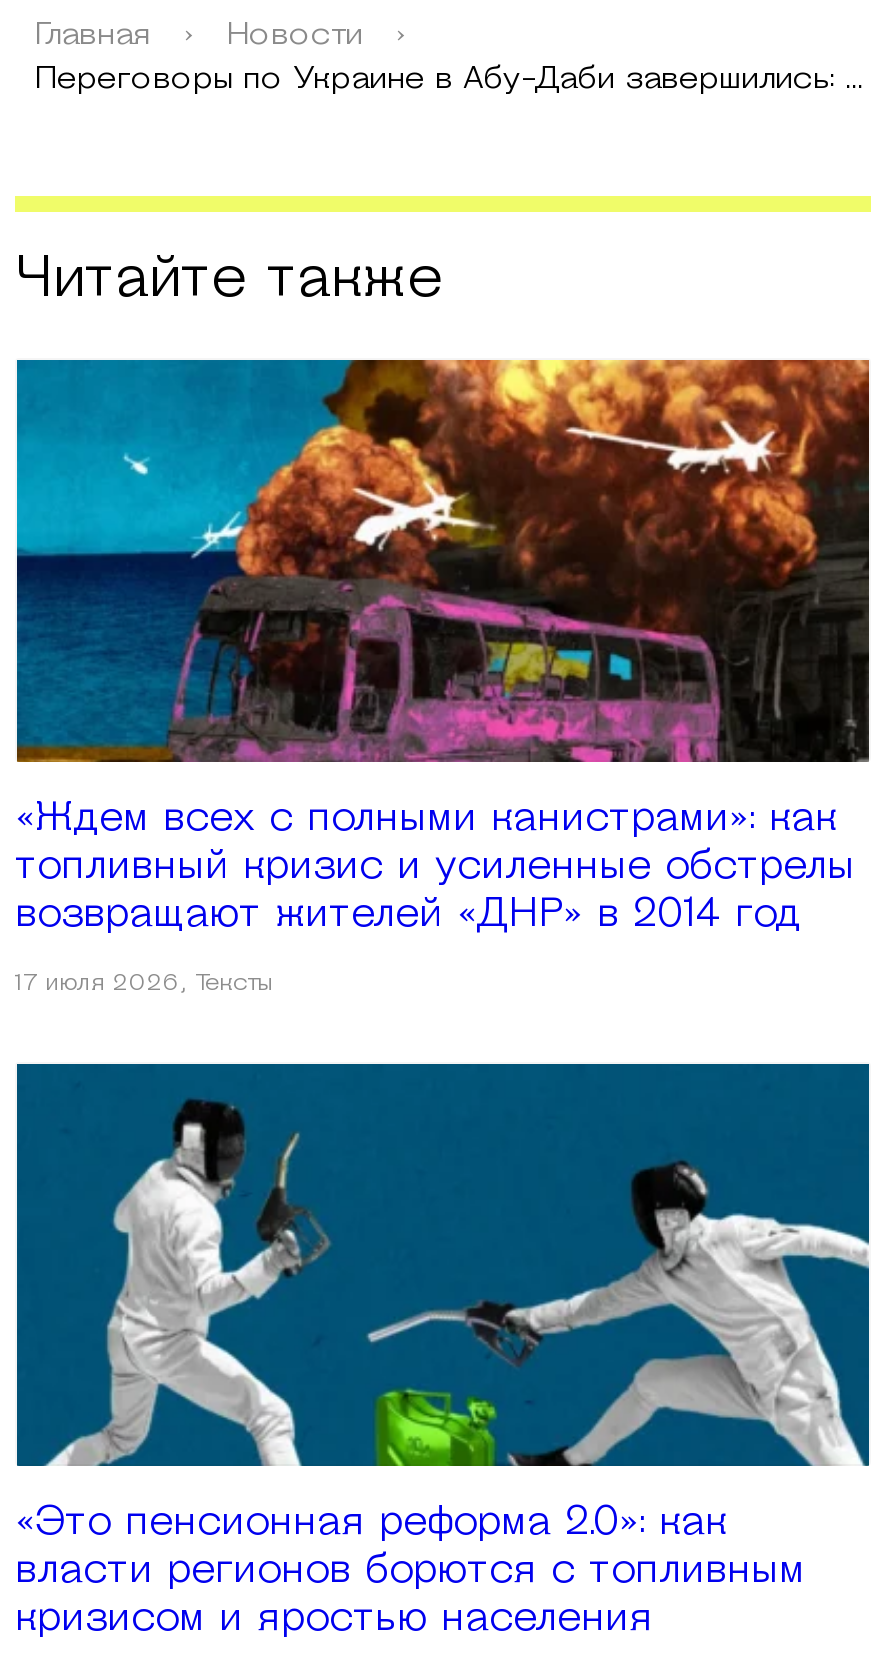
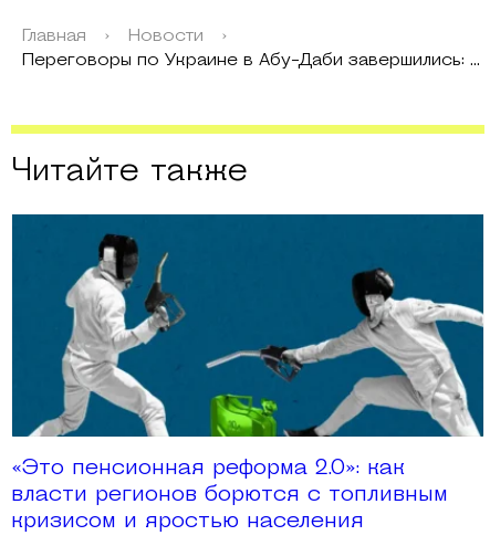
- [image]
- «Ждем всех с полными канистрами»: как
- топливный кризис и усиленные обстрелы
- возвращают жителей «ДНР» в 2014 год
- 17 июля 2026, Тексты
